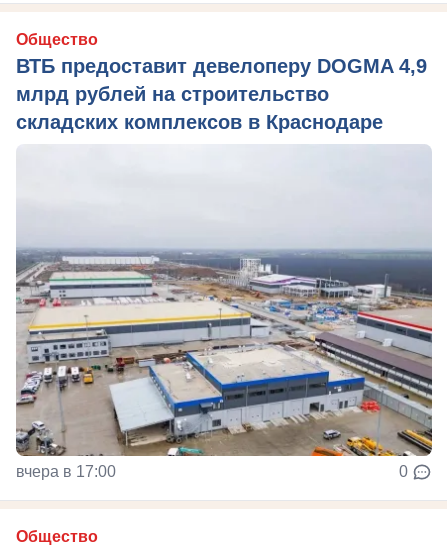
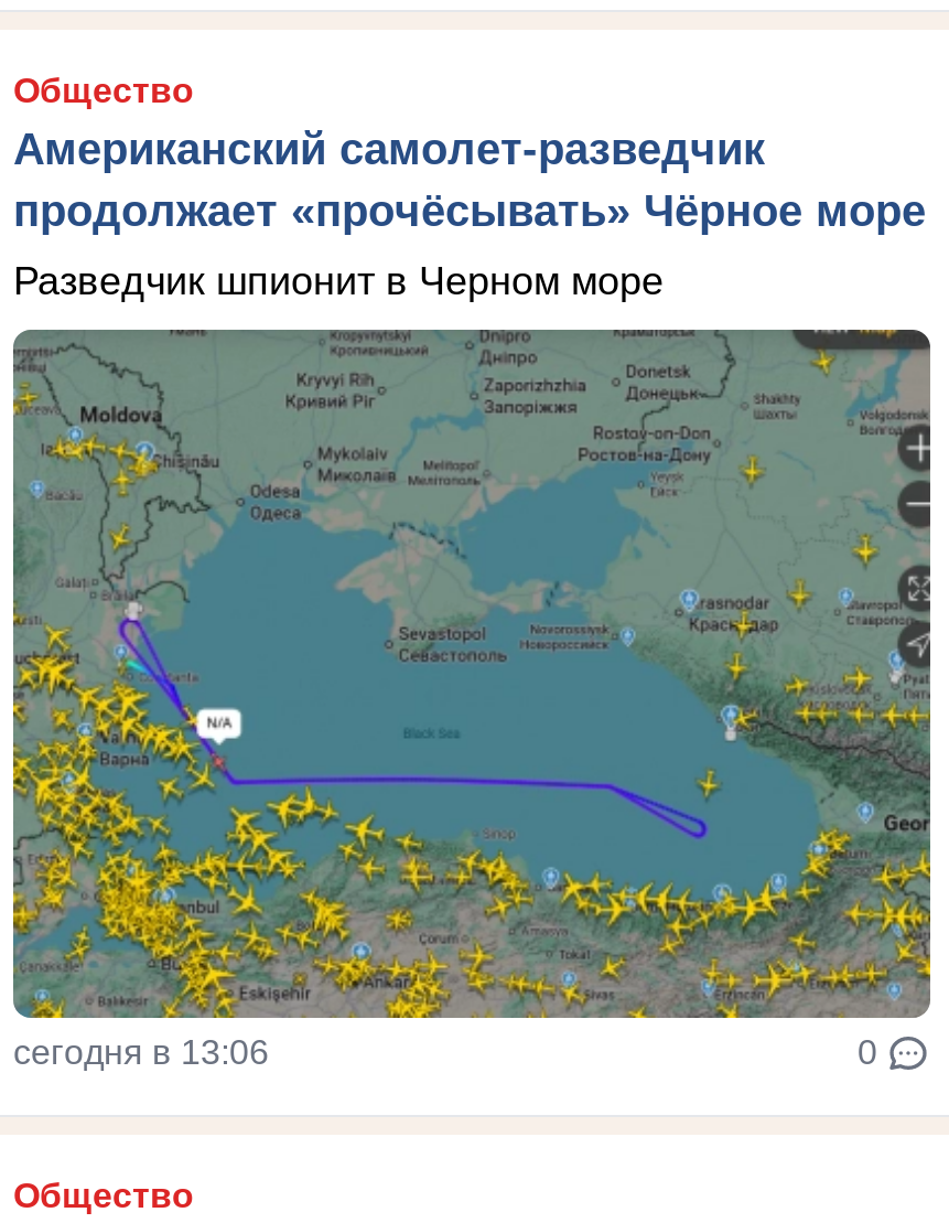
- ВТБ предоставит девелоперу DOGMA 4,9
- млрд рублей на строительство
- складских комплексов в Краснодаре
+ Американский самолет-разведчик
+ продолжает «прочёсывать» Чёрное море
+ Разведчик шпионит в Черном море

- [image]
- вчера в 17:00
+ [image]
+ сегодня в 13:06
